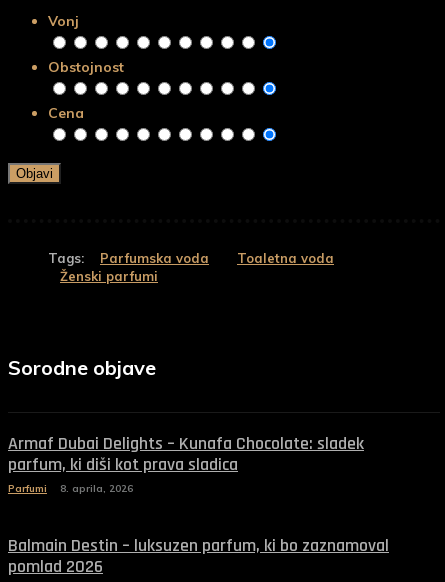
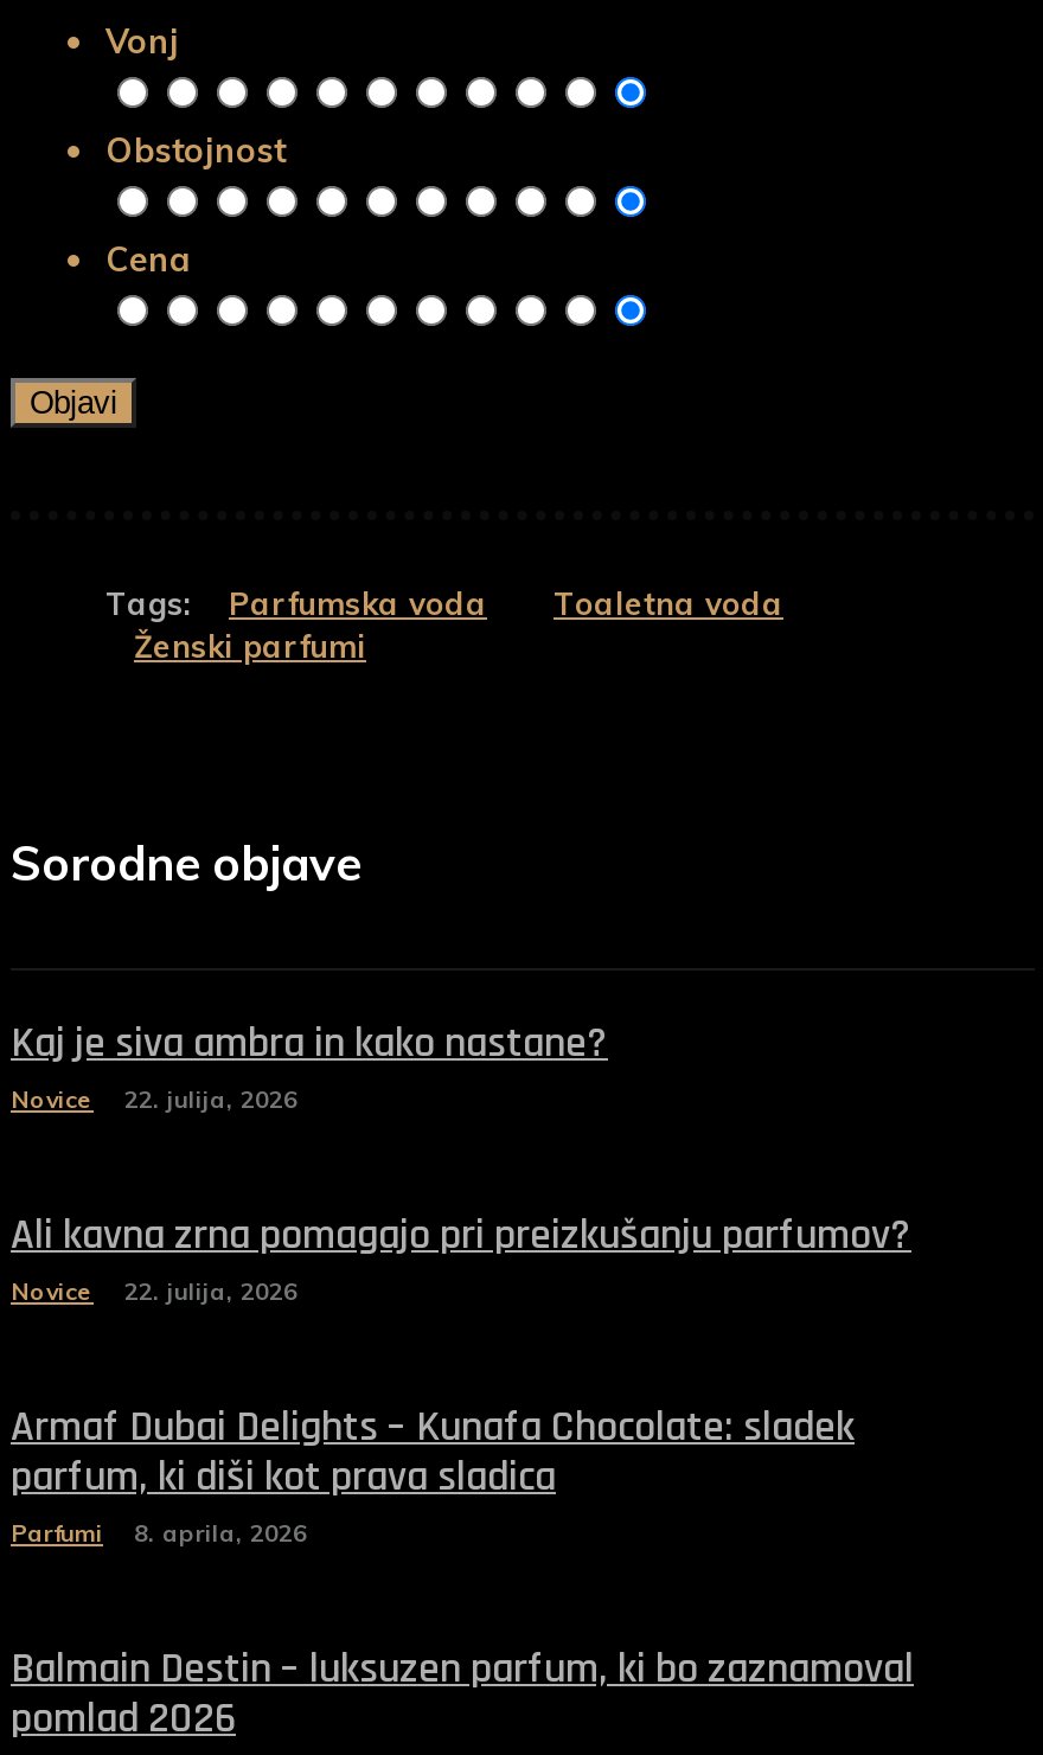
+ Kaj je siva ambra in kako nastane?
+ Novice
+ 22. julija, 2026
+ Ali kavna zrna pomagajo pri preizkušanju parfumov?
+ Novice
+ 22. julija, 2026
